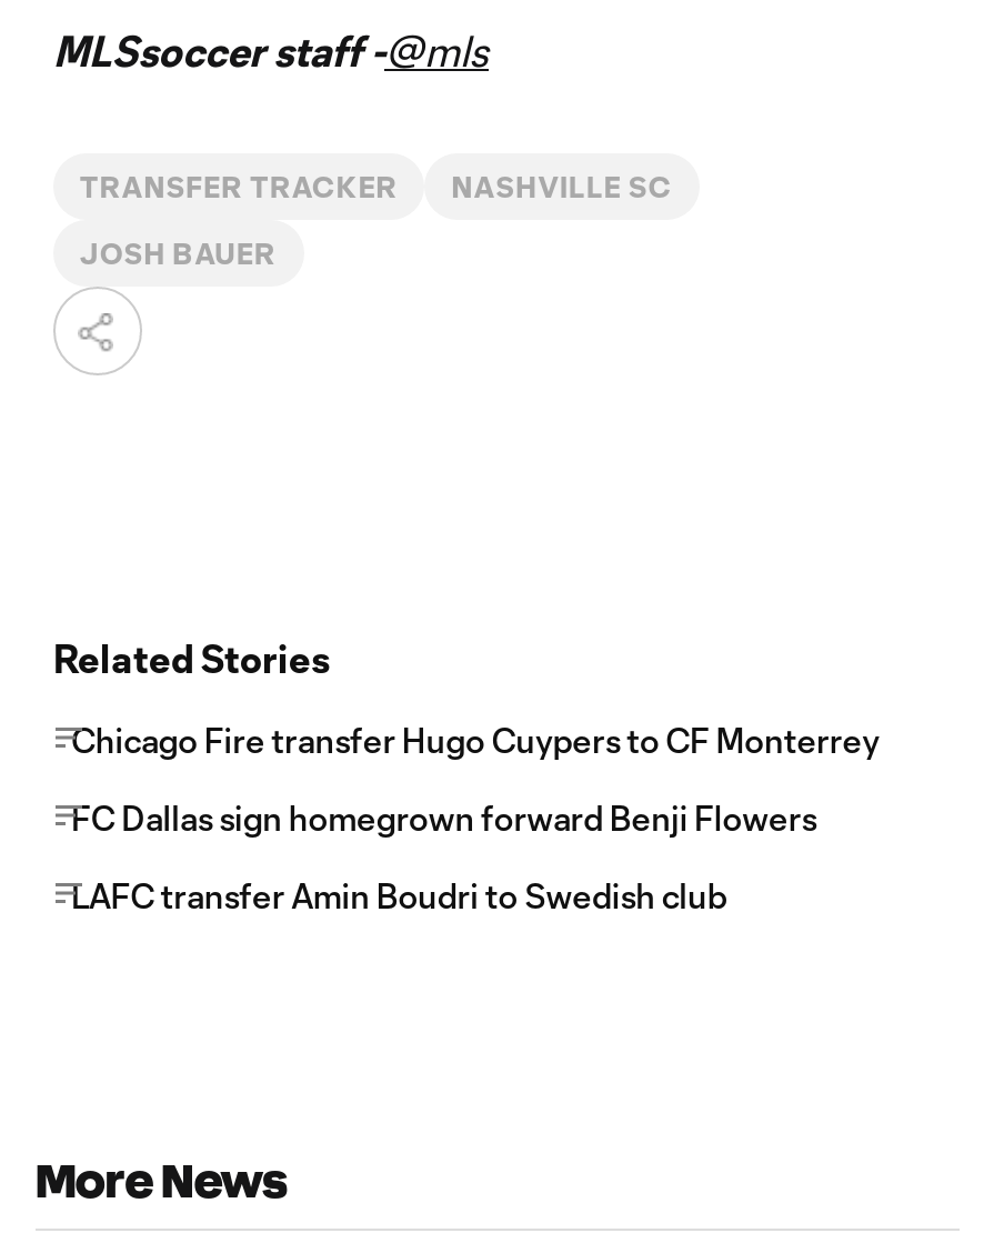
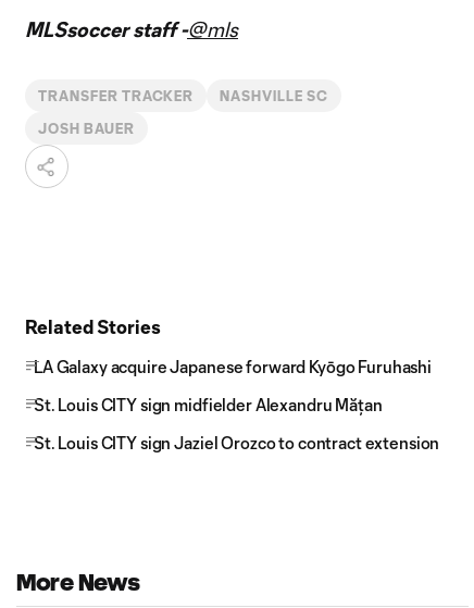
- Chicago Fire transfer Hugo Cuypers to CF Monterrey
+ LA Galaxy acquire Japanese forward Kyōgo Furuhashi

- FC Dallas sign homegrown forward Benji Flowers
+ St. Louis CITY sign midfielder Alexandru Mățan

- LAFC transfer Amin Boudri to Swedish club
+ St. Louis CITY sign Jaziel Orozco to contract extension
